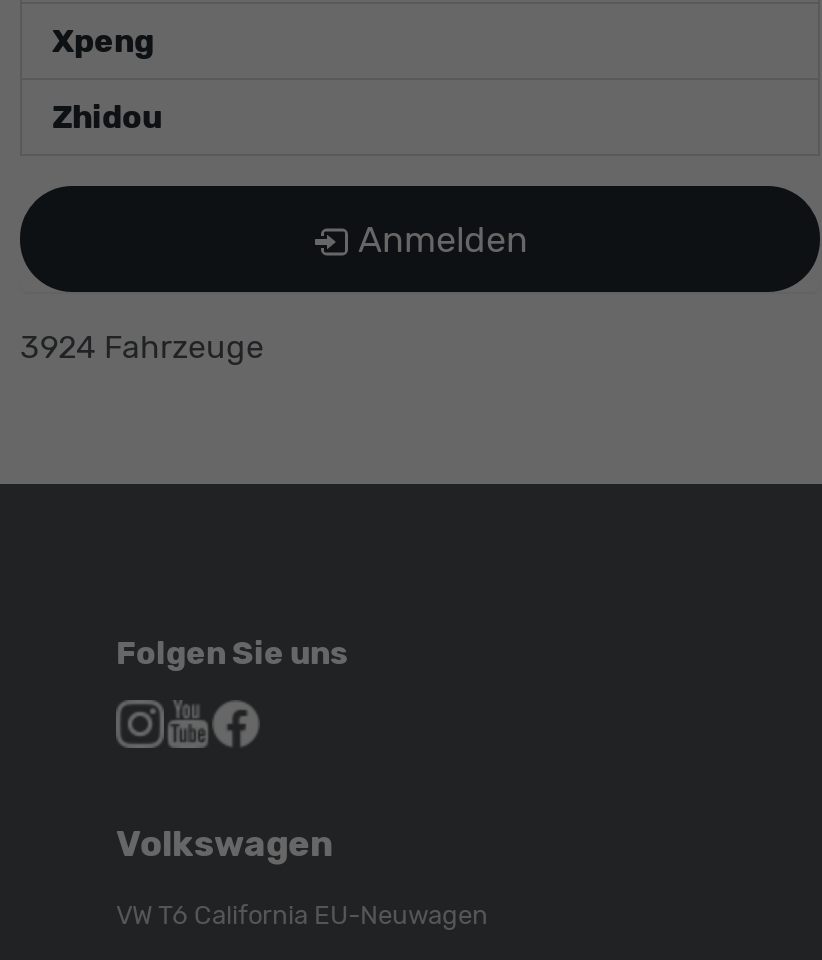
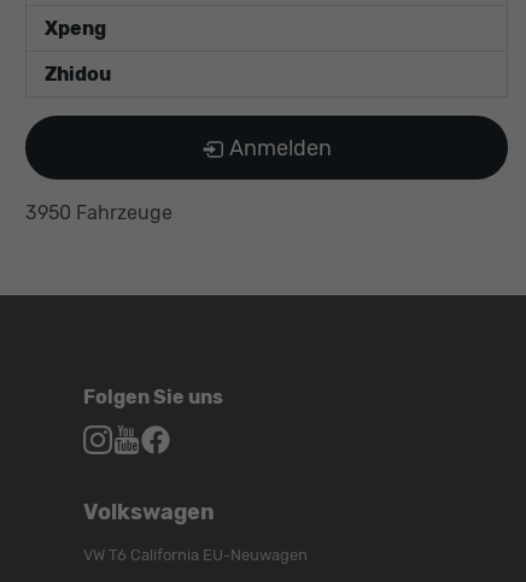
- 3924 Fahrzeuge
+ 3950 Fahrzeuge
